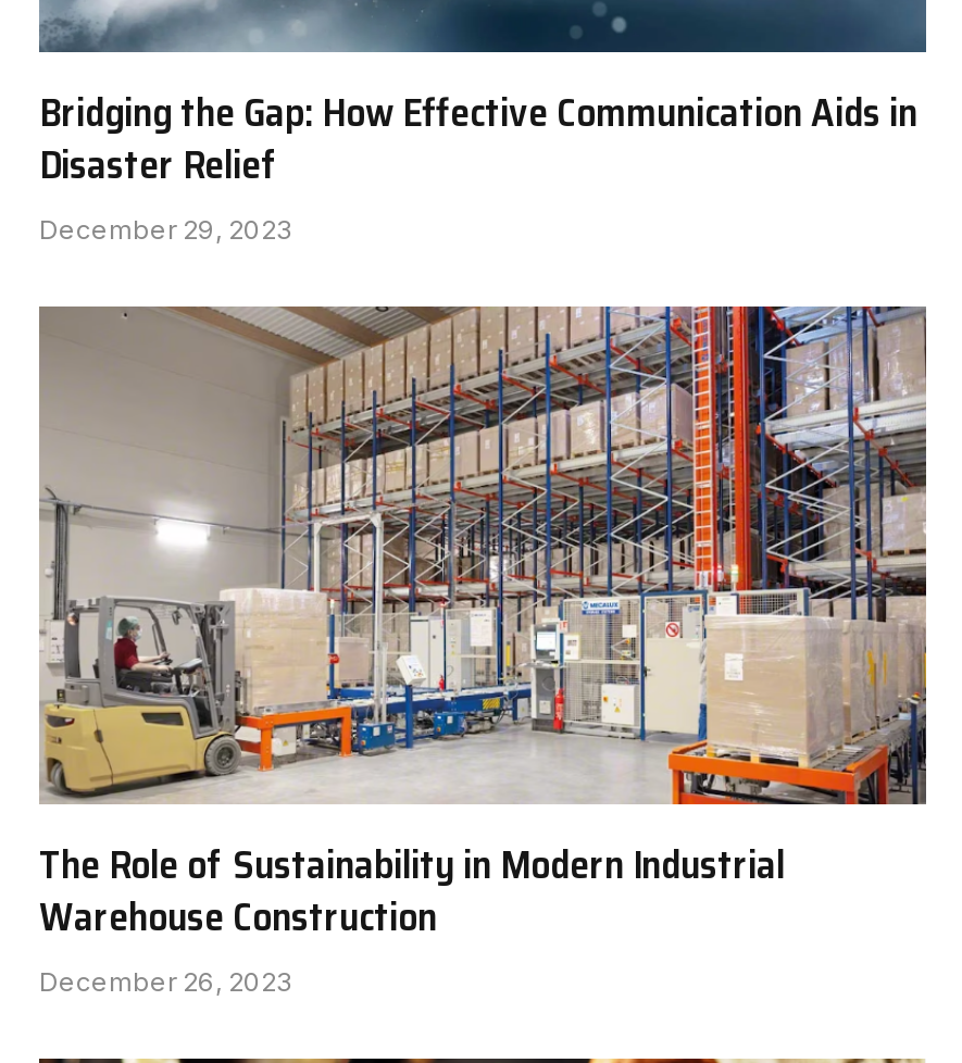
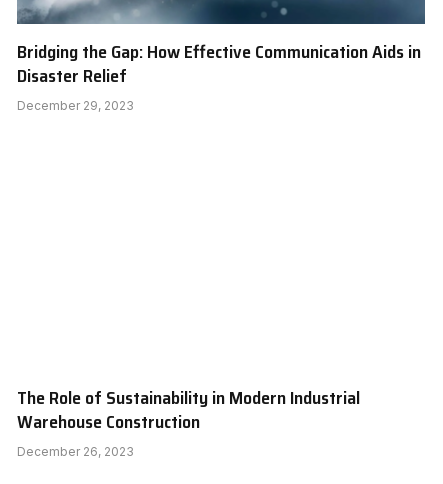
- [image]
